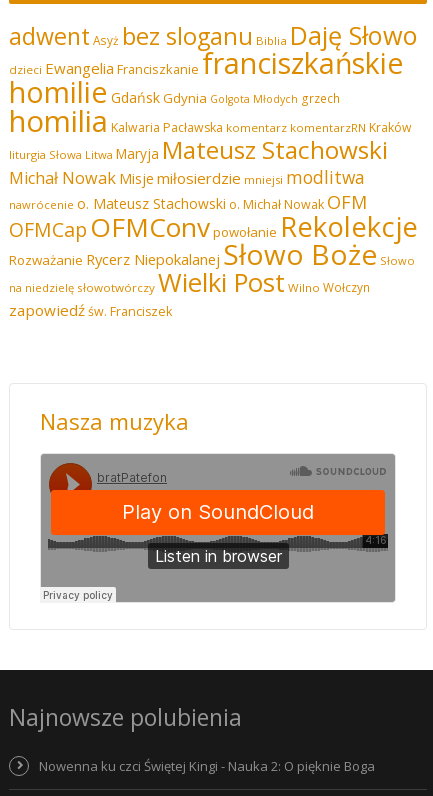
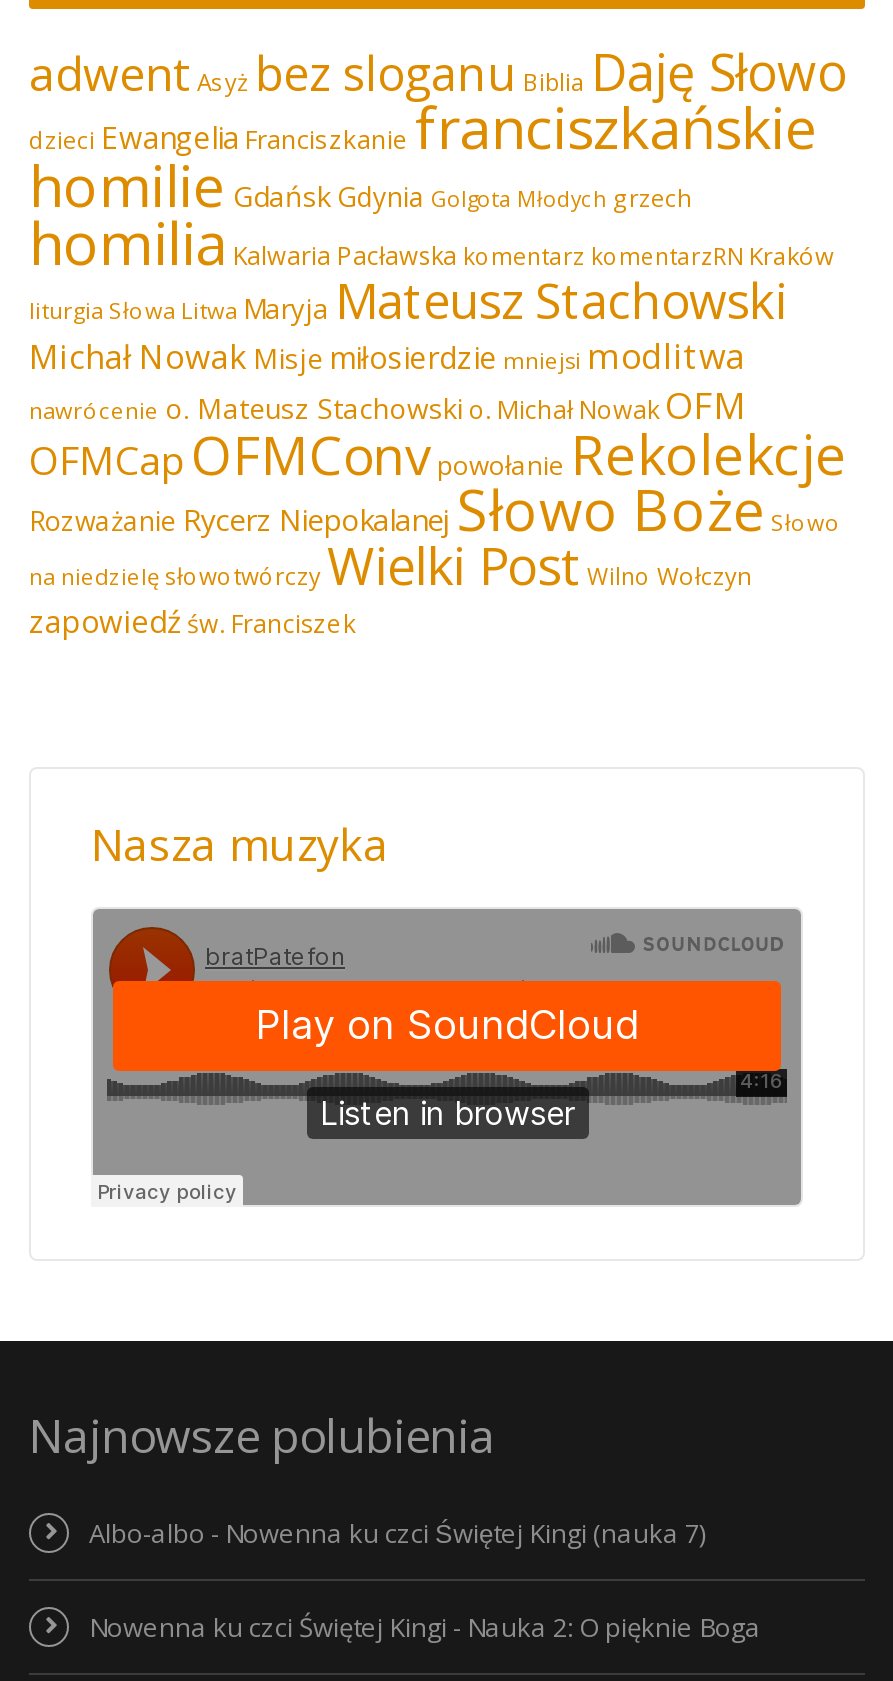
+ Albo-albo - Nowenna ku czci Świętej Kingi (nauka 7)
